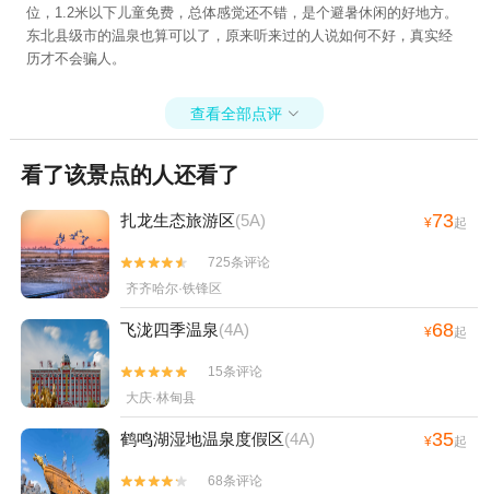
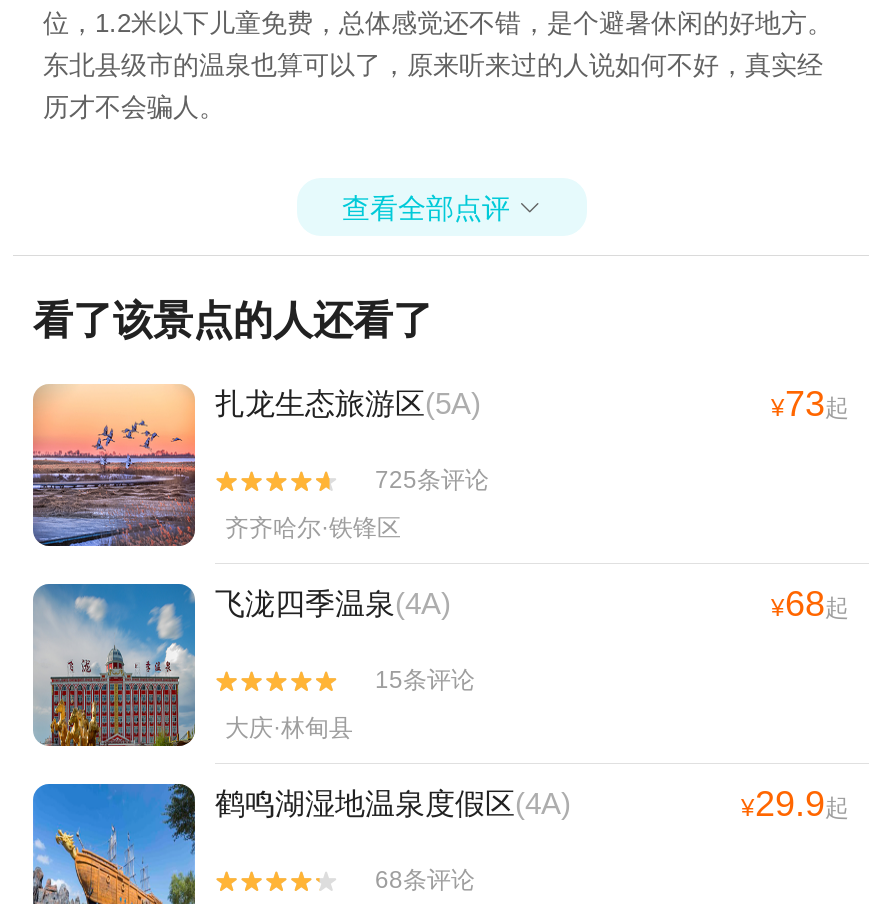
- ¥35起
+ ¥29.9起
